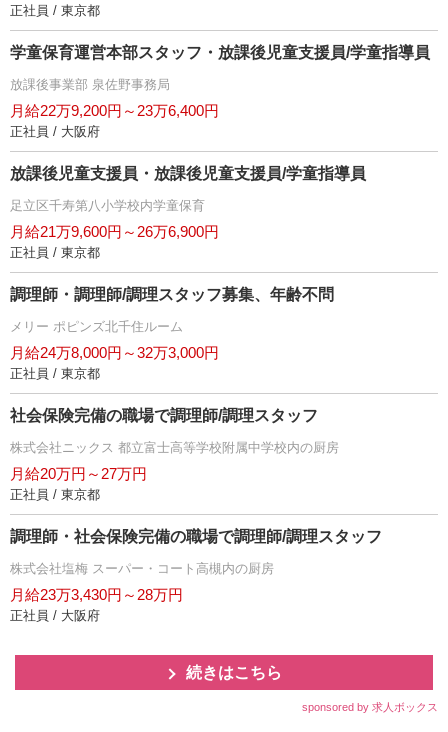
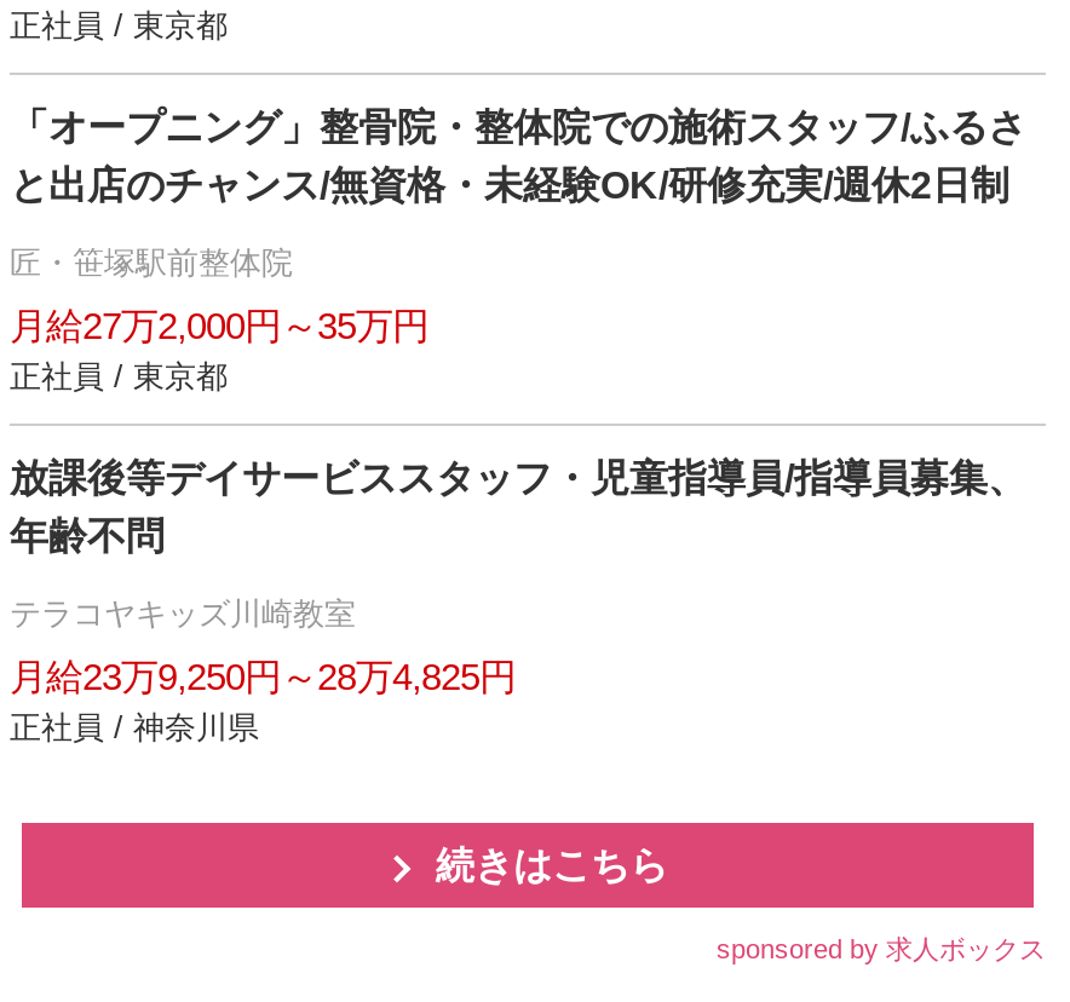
- 学童保育運営本部スタッフ・放課後児童支援員/学童指導員
- 放課後事業部 泉佐野事務局
- 月給22万9,200円～23万6,400円
- 正社員 / 大阪府
- 放課後児童支援員・放課後児童支援員/学童指導員
- 足立区千寿第八小学校内学童保育
- 月給21万9,600円～26万6,900円
+ 「オープニング」整骨院・整体院での施術スタッフ/ふるさ
+ と出店のチャンス/無資格・未経験OK/研修充実/週休2日制
+ 匠・笹塚駅前整体院
+ 月給27万2,000円～35万円

- 調理師・調理師/調理スタッフ募集、年齢不問
- メリー ポピンズ北千住ルーム
- 月給24万8,000円～32万3,000円
- 正社員 / 東京都
- 社会保険完備の職場で調理師/調理スタッフ
- 株式会社ニックス 都立富士高等学校附属中学校内の厨房
- 月給20万円～27万円
- 正社員 / 東京都
- 調理師・社会保険完備の職場で調理師/調理スタッフ
- 株式会社塩梅 スーパー・コート高槻内の厨房
- 月給23万3,430円～28万円
- 正社員 / 大阪府
+ 放課後等デイサービススタッフ・児童指導員/指導員募集、
+ 年齢不問
+ テラコヤキッズ川崎教室
+ 月給23万9,250円～28万4,825円
+ 正社員 / 神奈川県
